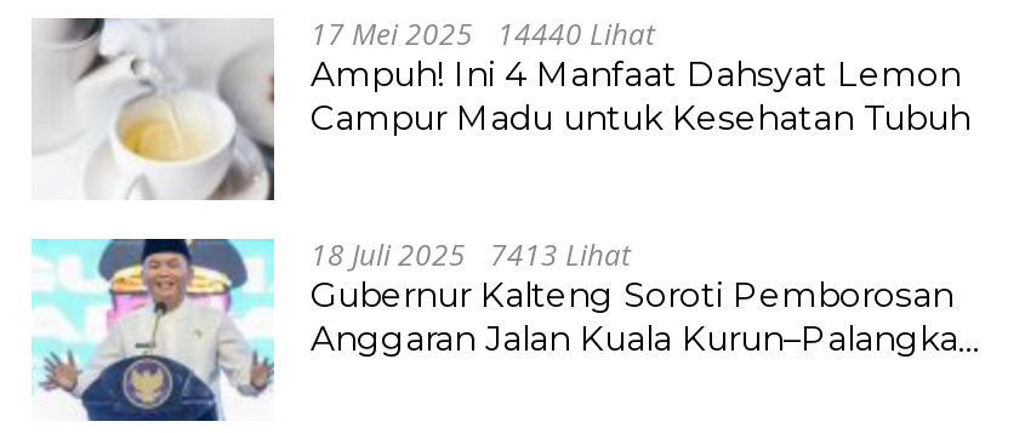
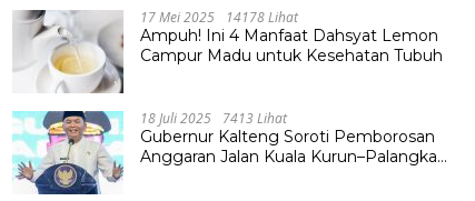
- 17 Mei 2025 14440 Lihat
+ 17 Mei 2025 14178 Lihat
